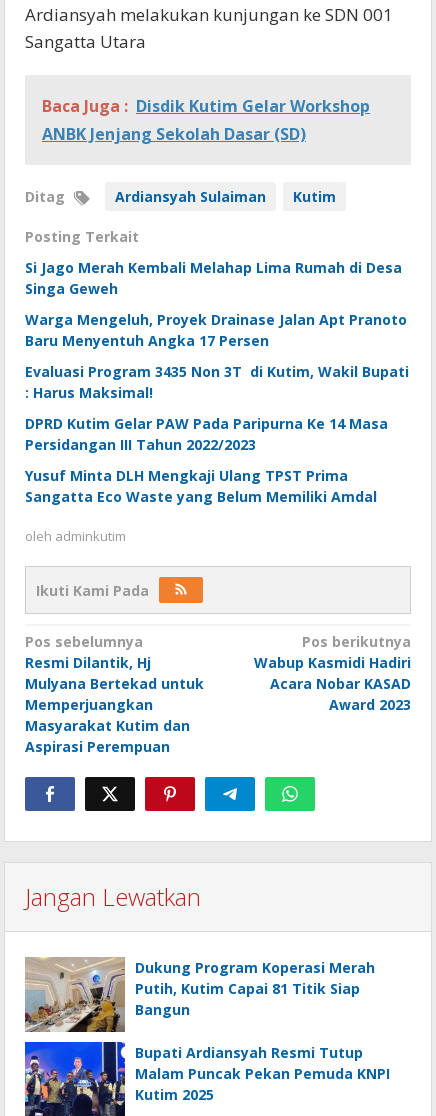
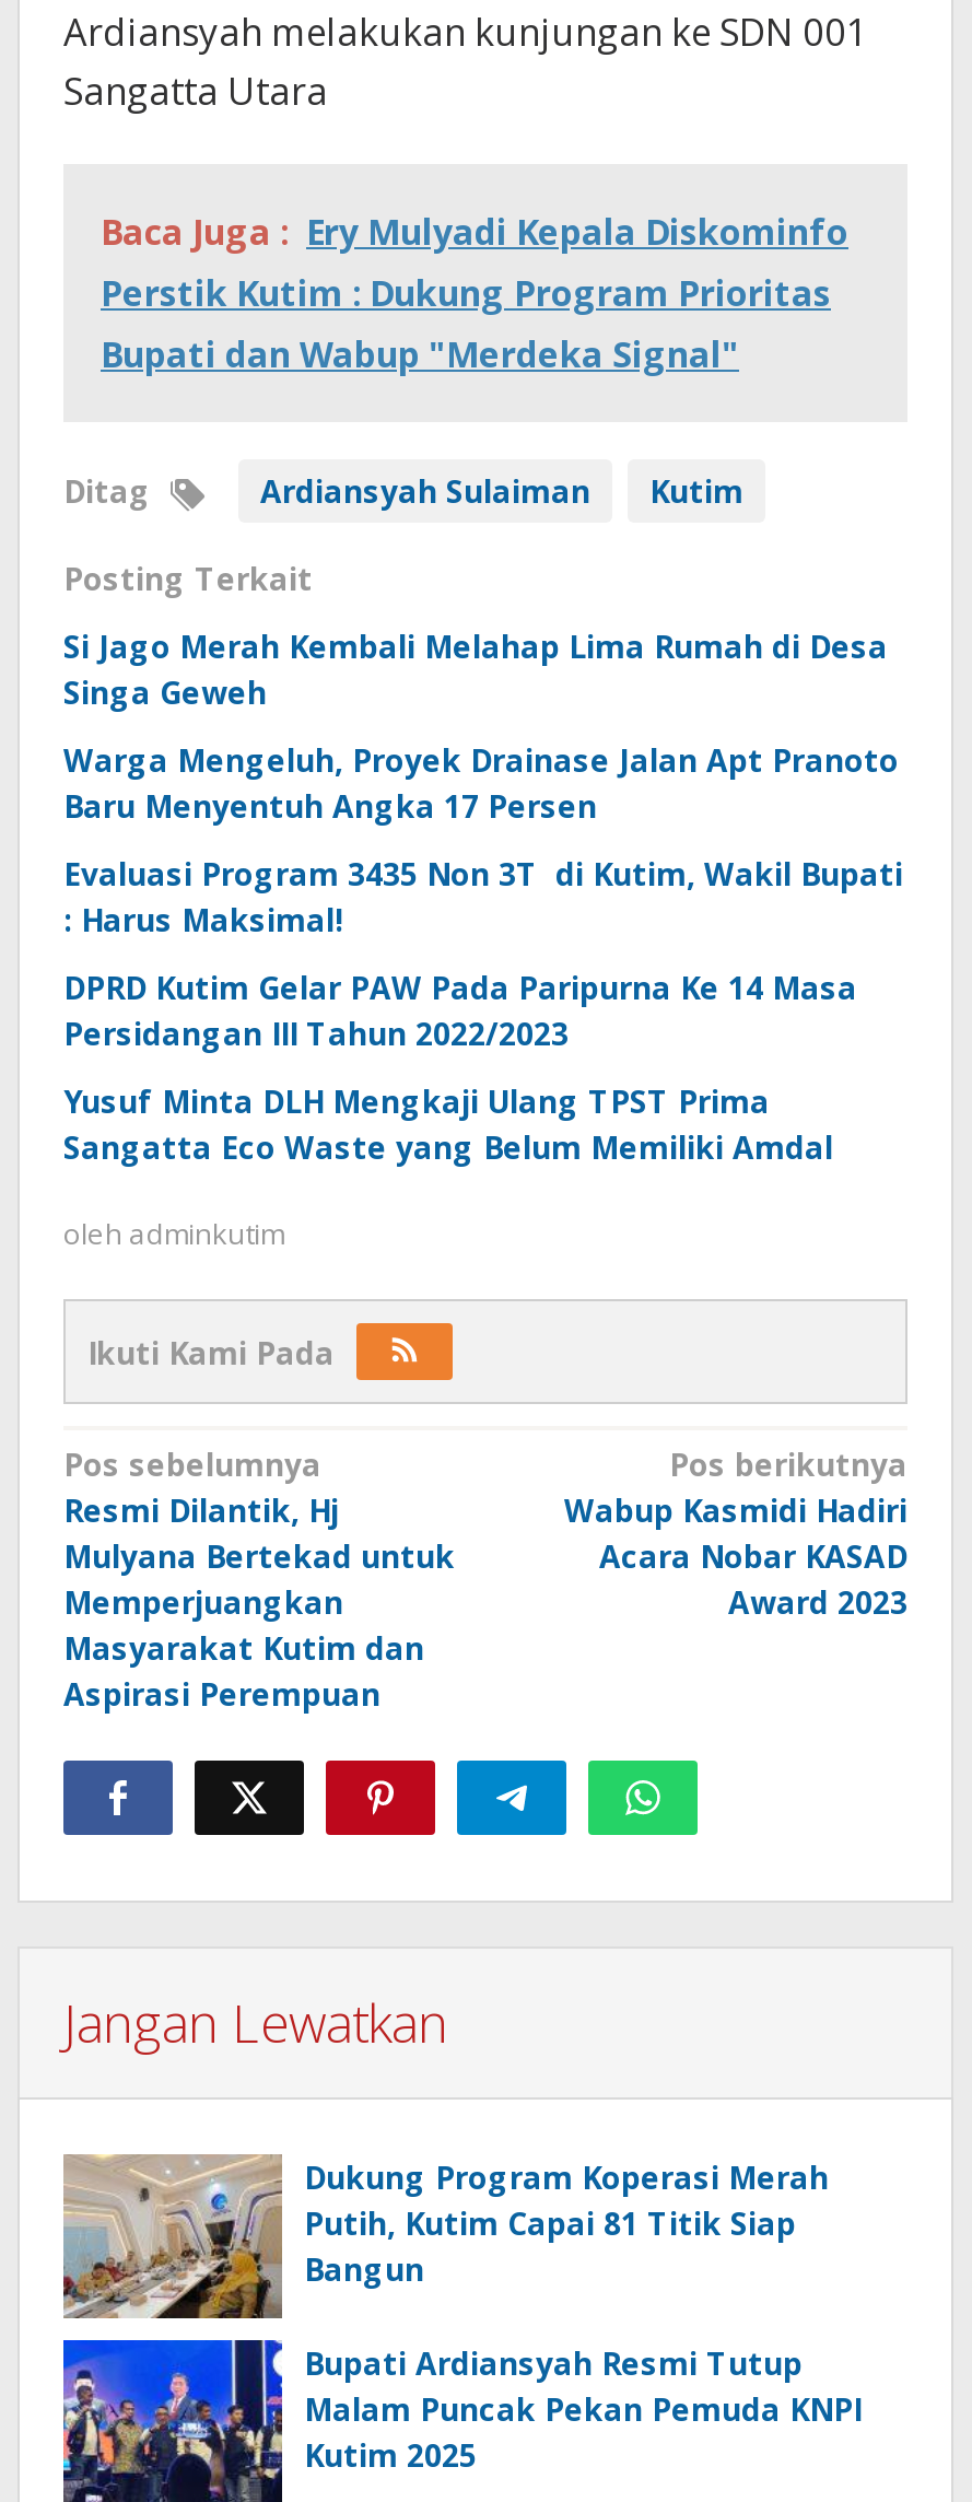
- Baca Juga : Disdik Kutim Gelar Workshop
- ANBK Jenjang Sekolah Dasar (SD)
+ Baca Juga : Ery Mulyadi Kepala Diskominfo
+ Perstik Kutim : Dukung Program Prioritas
+ Bupati dan Wabup "Merdeka Signal"
